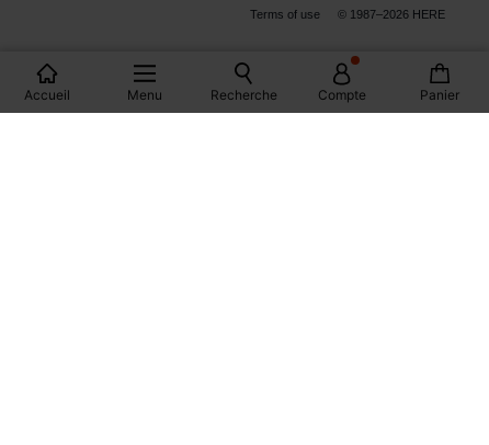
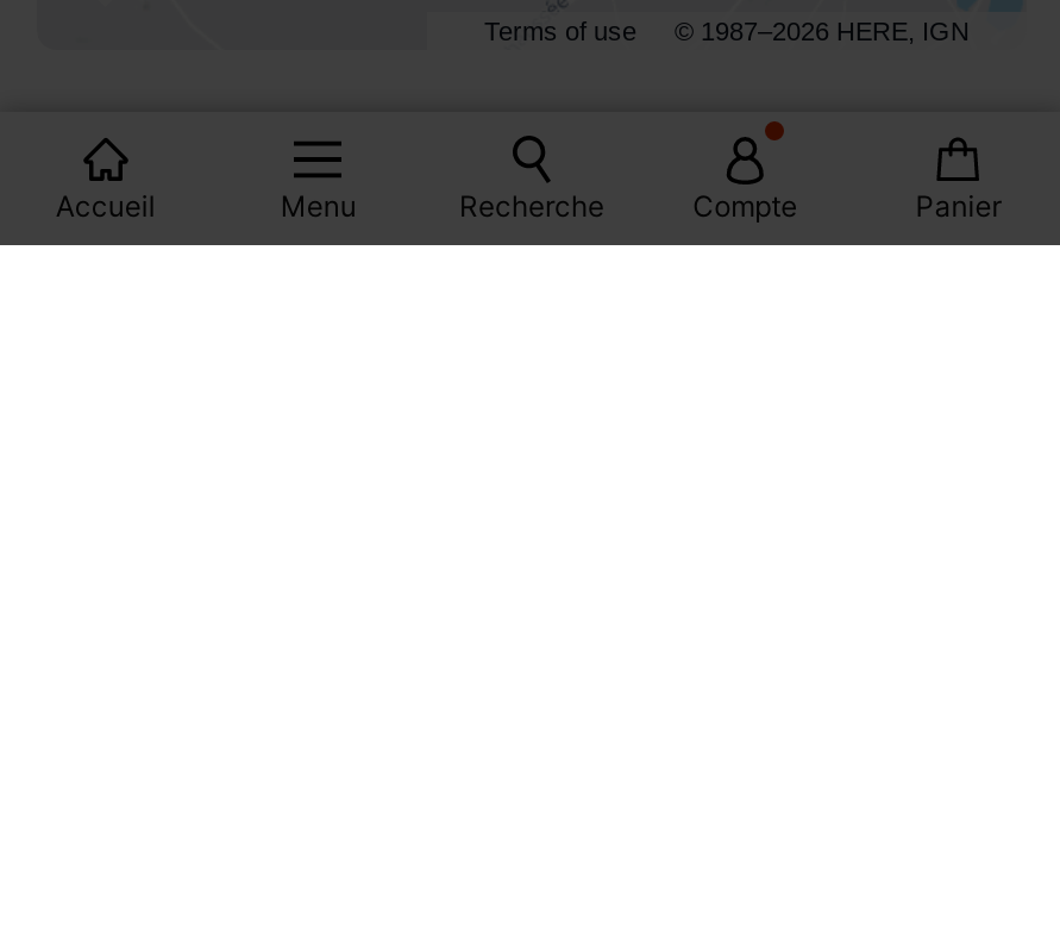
- Terms of use © 1987–2026 HERE
+ Terms of use © 1987–2026 HERE, IGN
